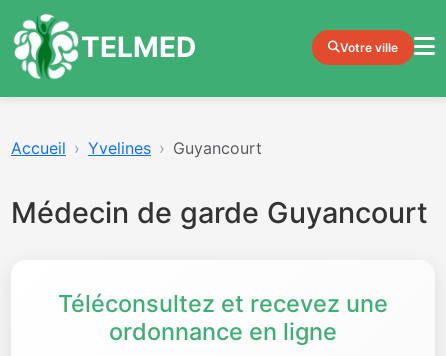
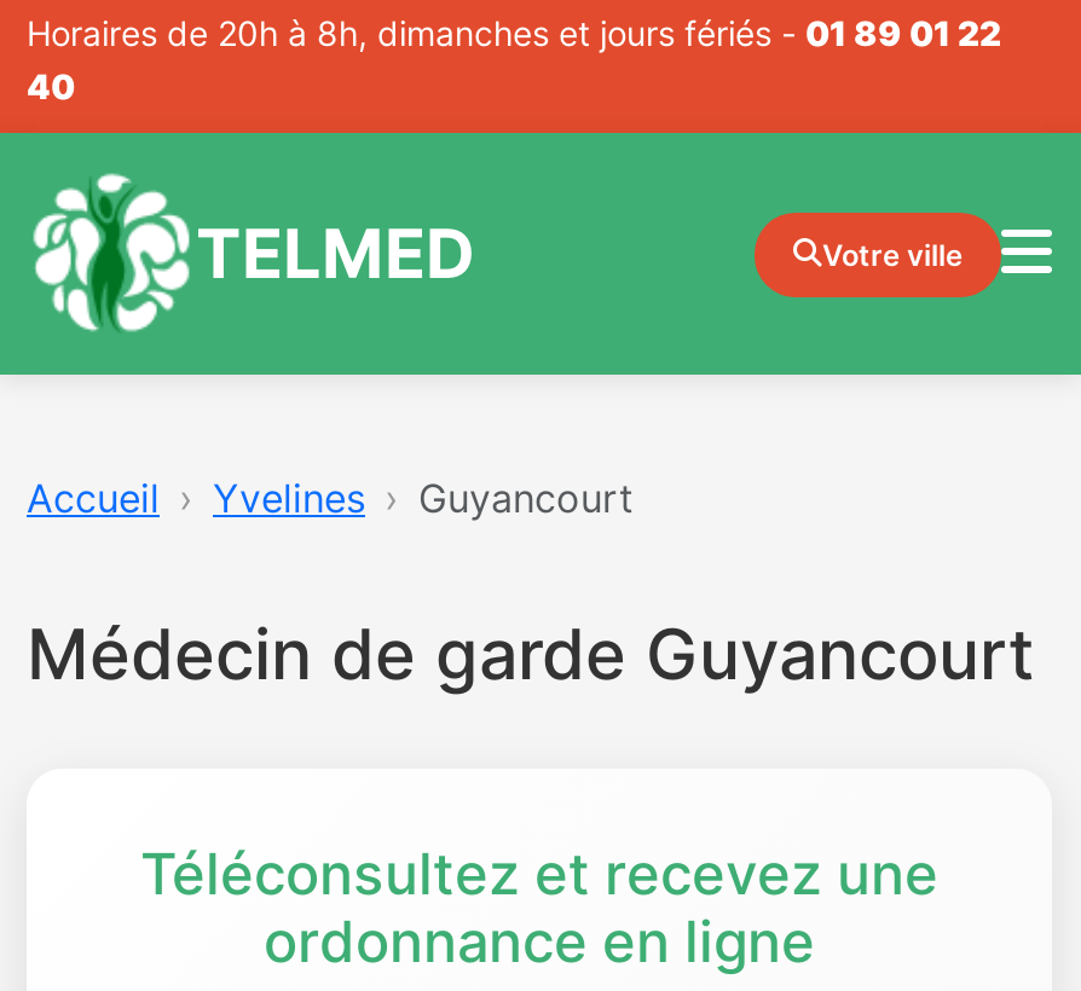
+ Horaires de 20h à 8h, dimanches et jours fériés - 01 89 01 22
+ 40
